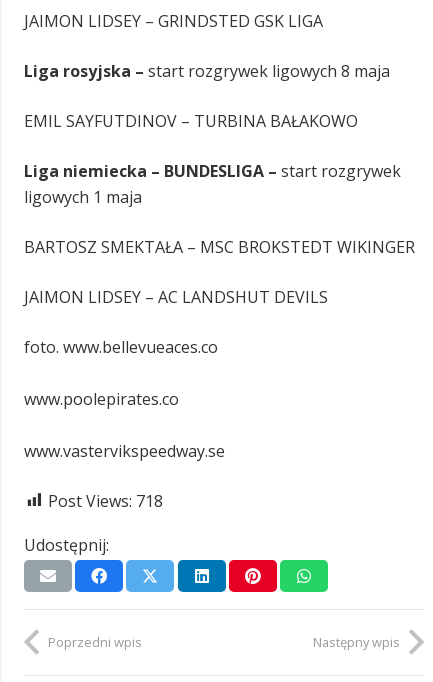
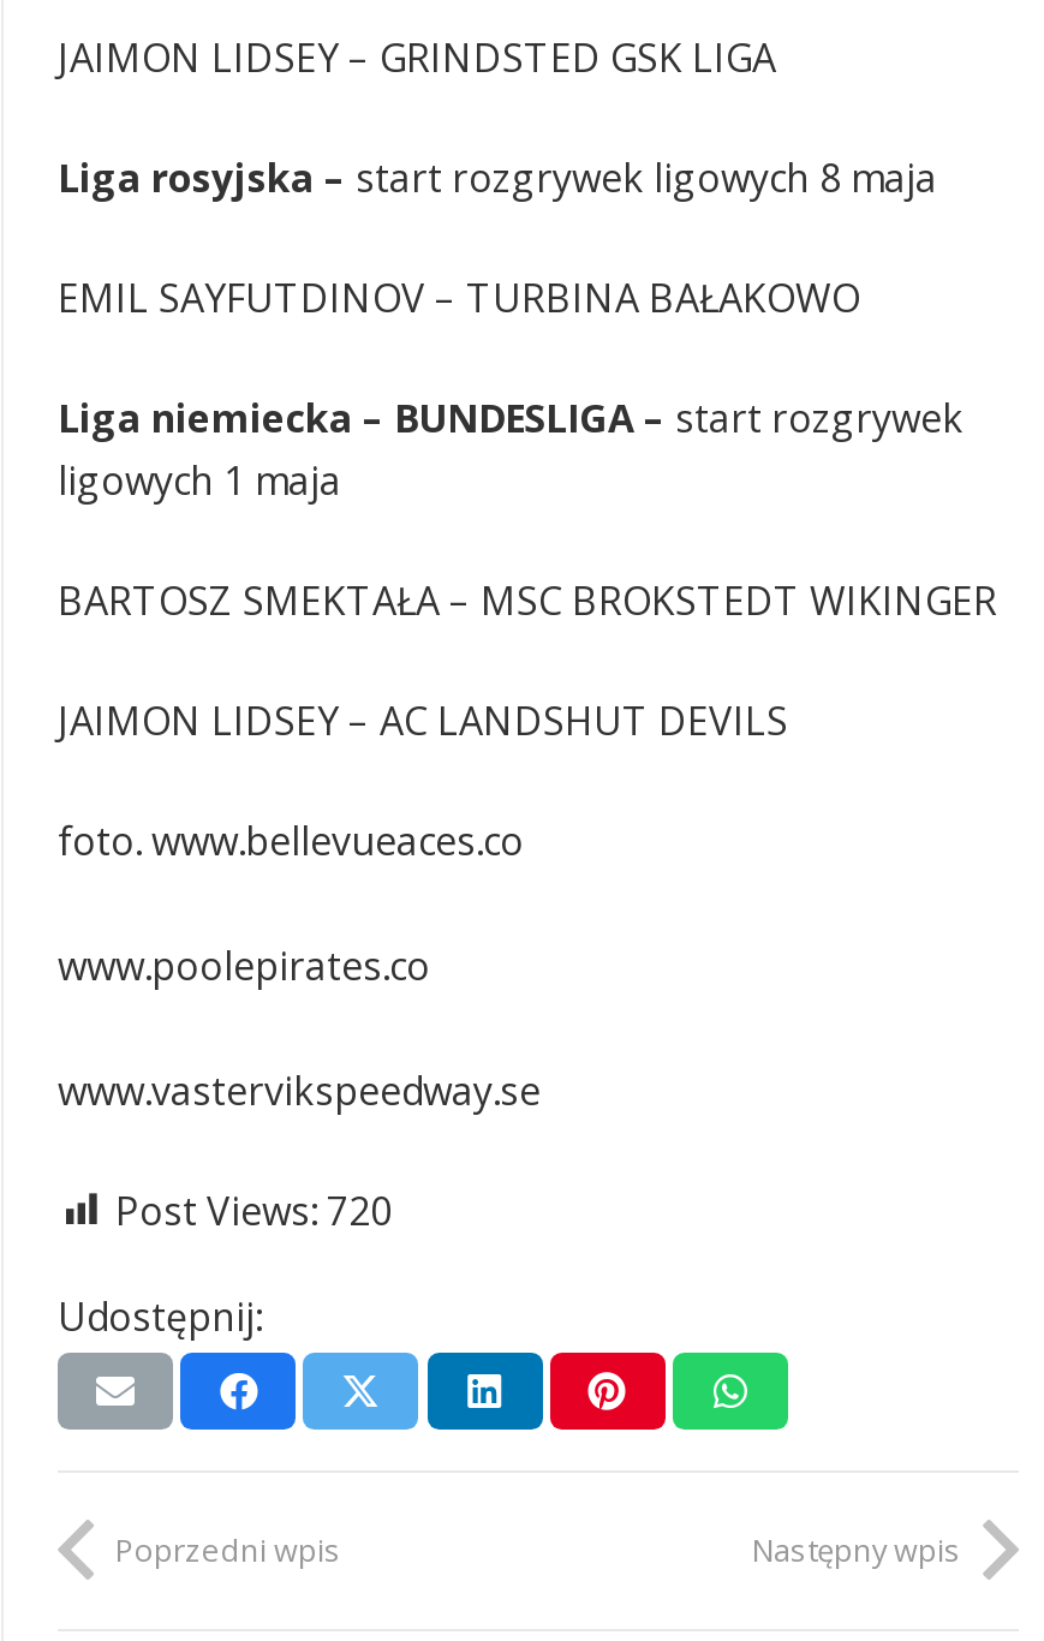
- Post Views: 718
+ Post Views: 720
